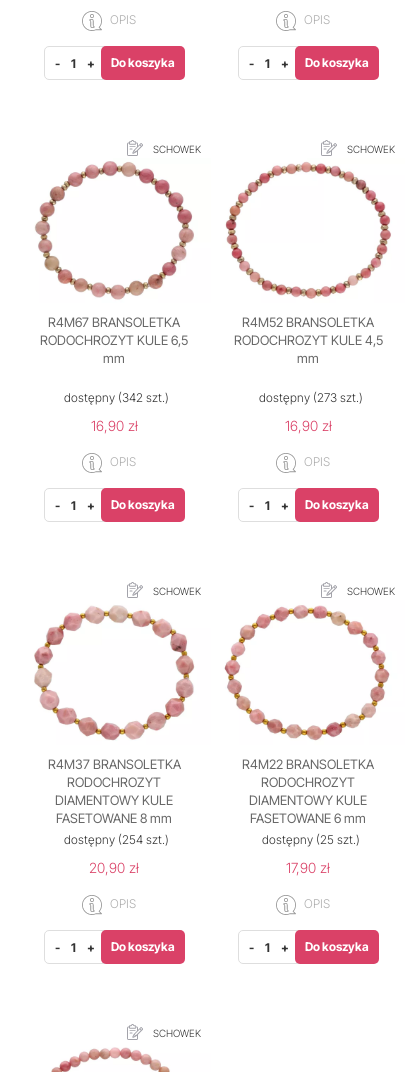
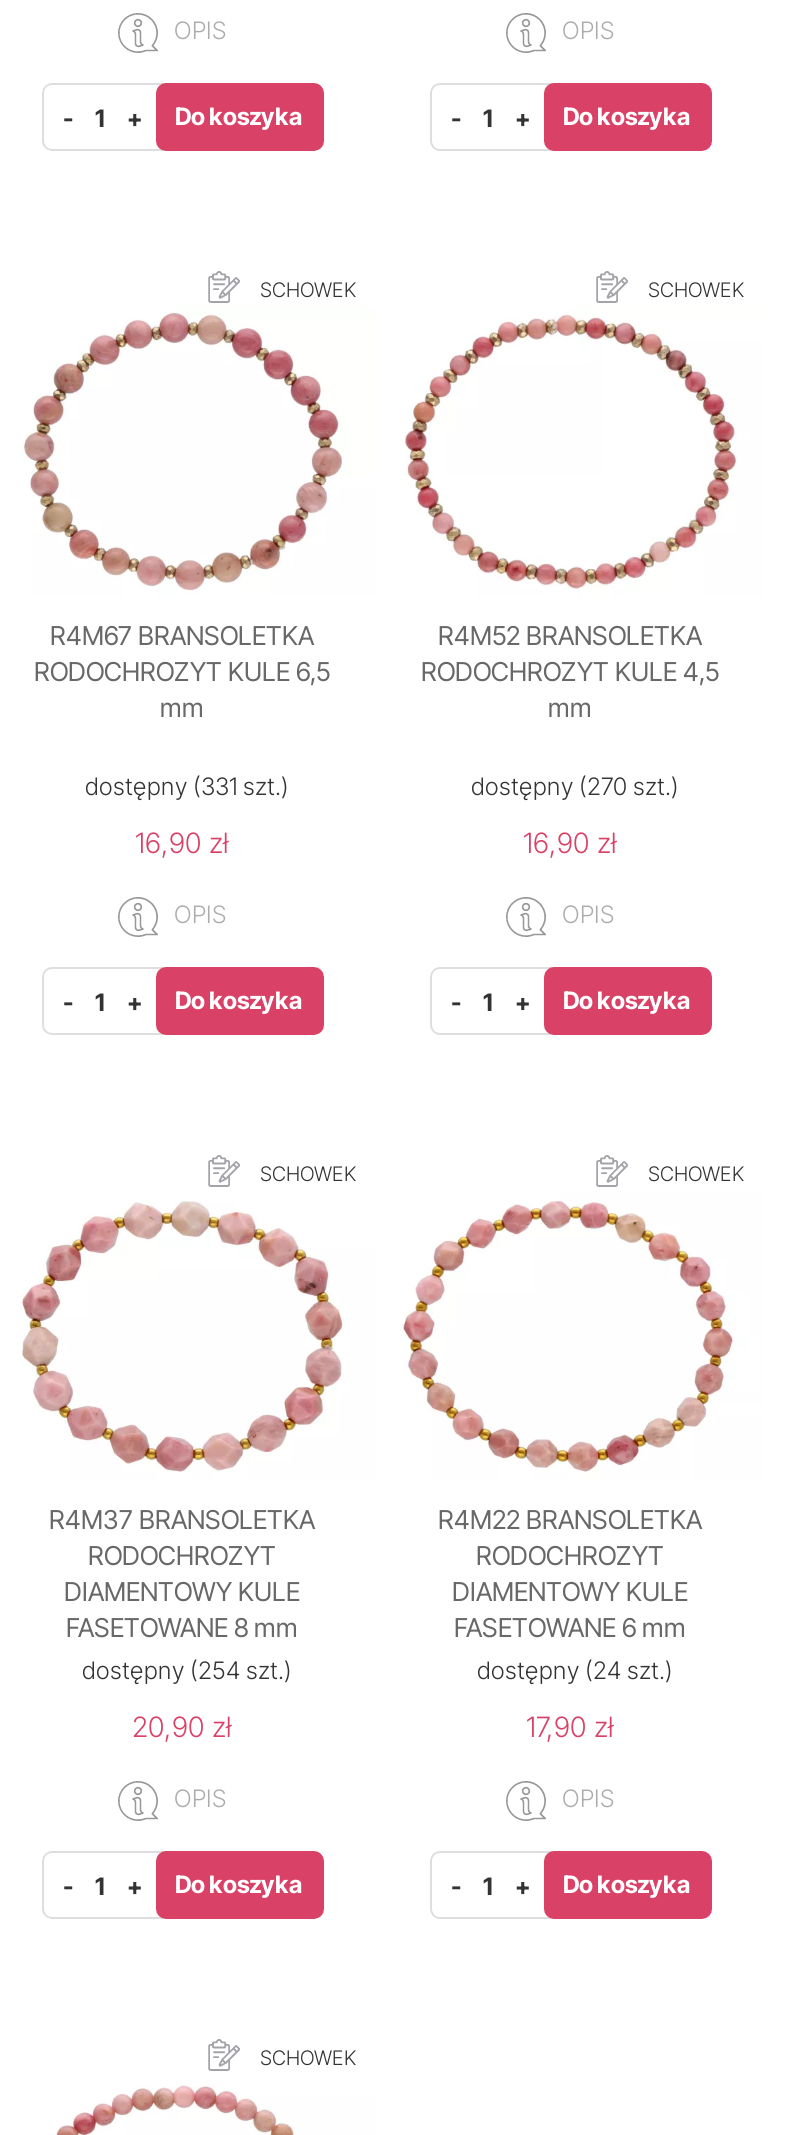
- dostępny (342 szt.)
+ dostępny (331 szt.)

- dostępny (273 szt.)
+ dostępny (270 szt.)

- dostępny (25 szt.)
+ dostępny (24 szt.)
